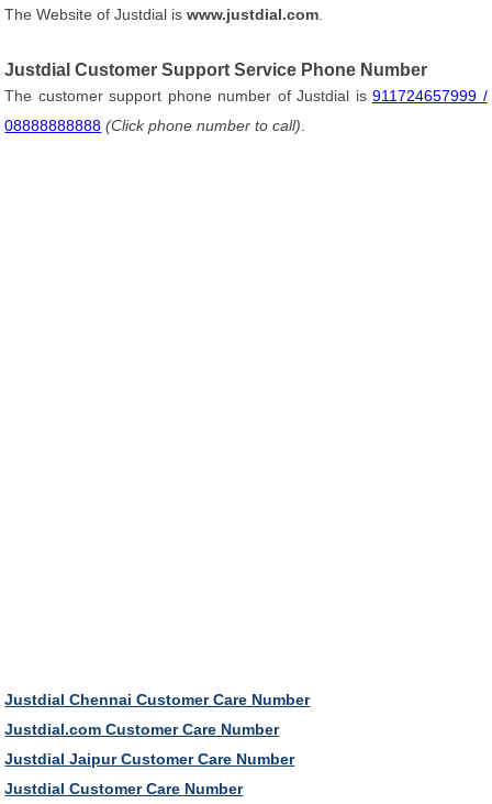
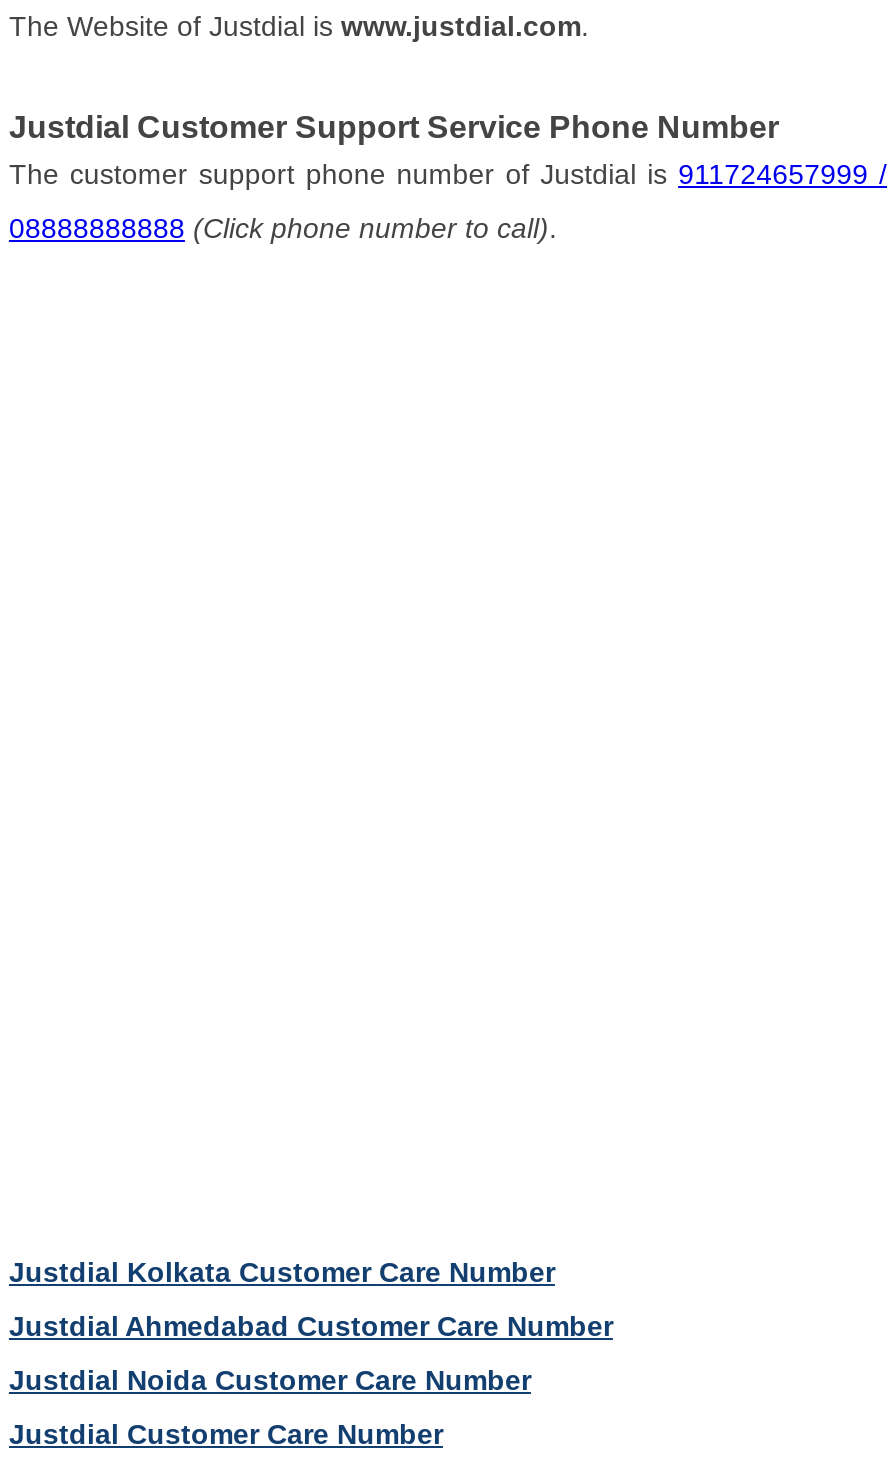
- Justdial Chennai Customer Care Number
+ Justdial Kolkata Customer Care Number

- Justdial.com Customer Care Number
+ Justdial Ahmedabad Customer Care Number

- Justdial Jaipur Customer Care Number
+ Justdial Noida Customer Care Number
